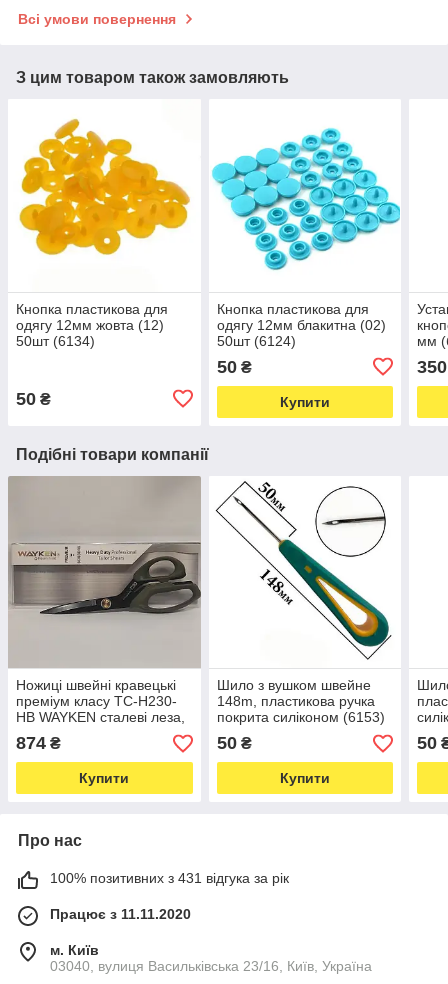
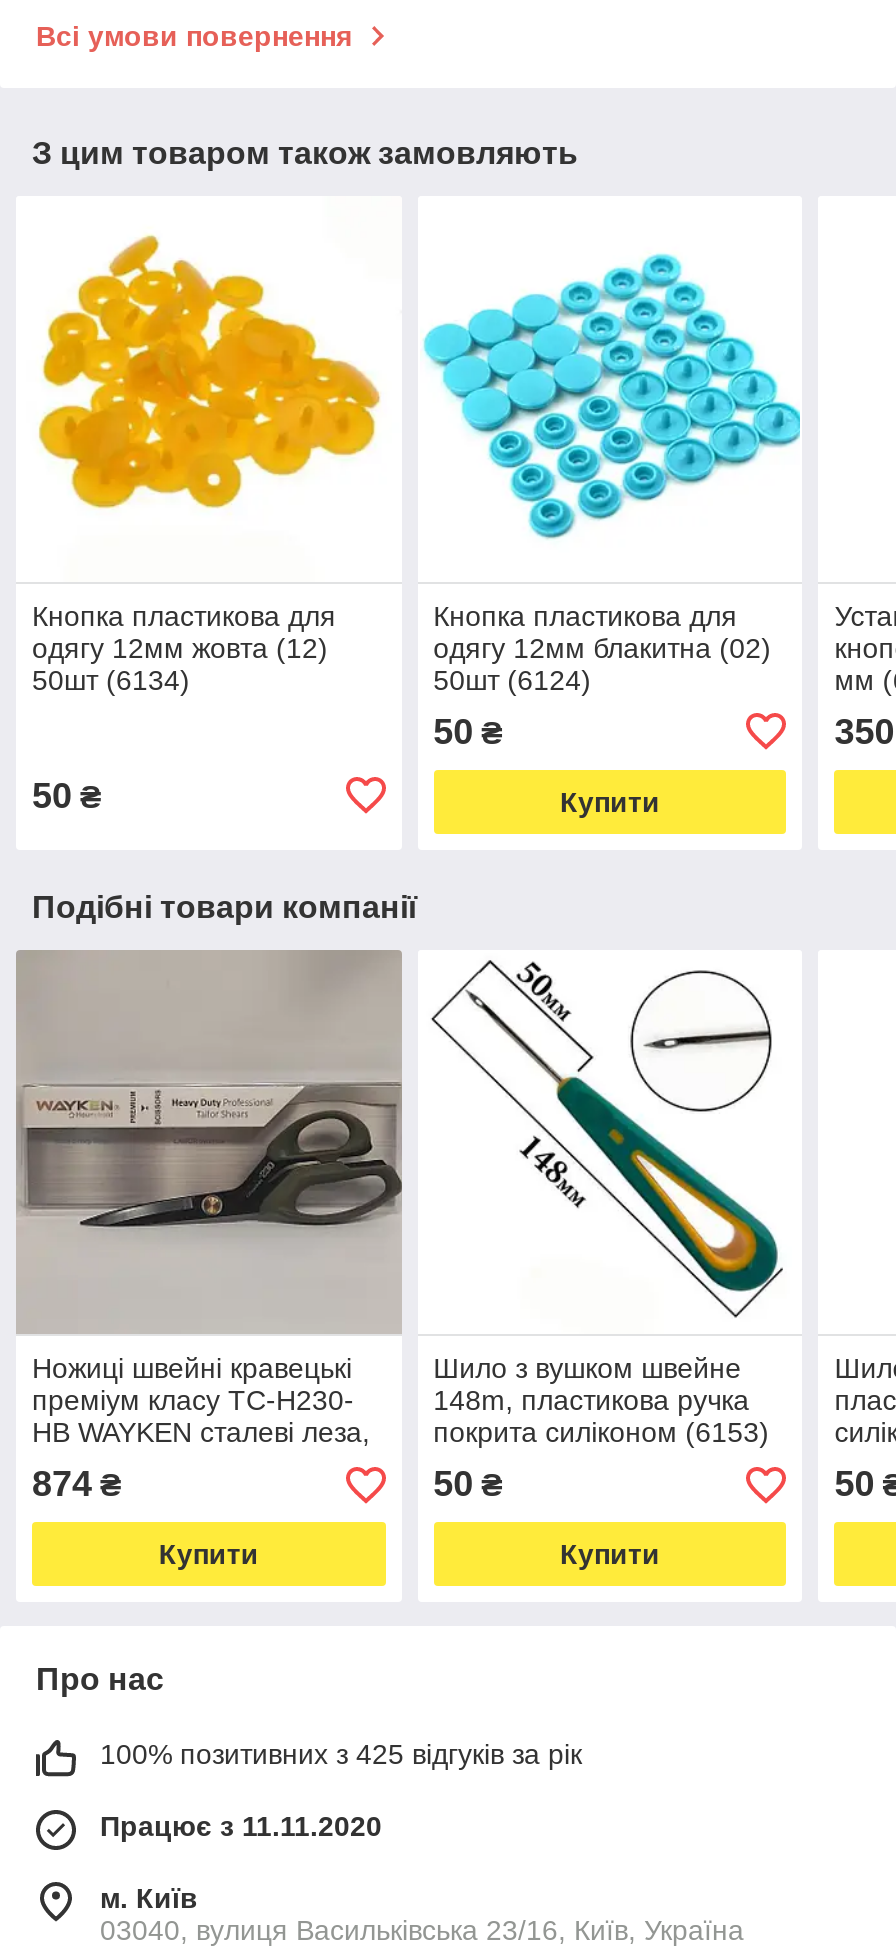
- 100% позитивних з 431 відгука за рік
+ 100% позитивних з 425 відгуків за рік
